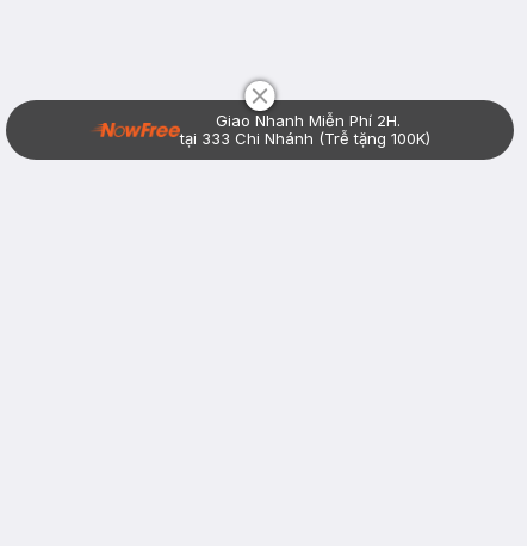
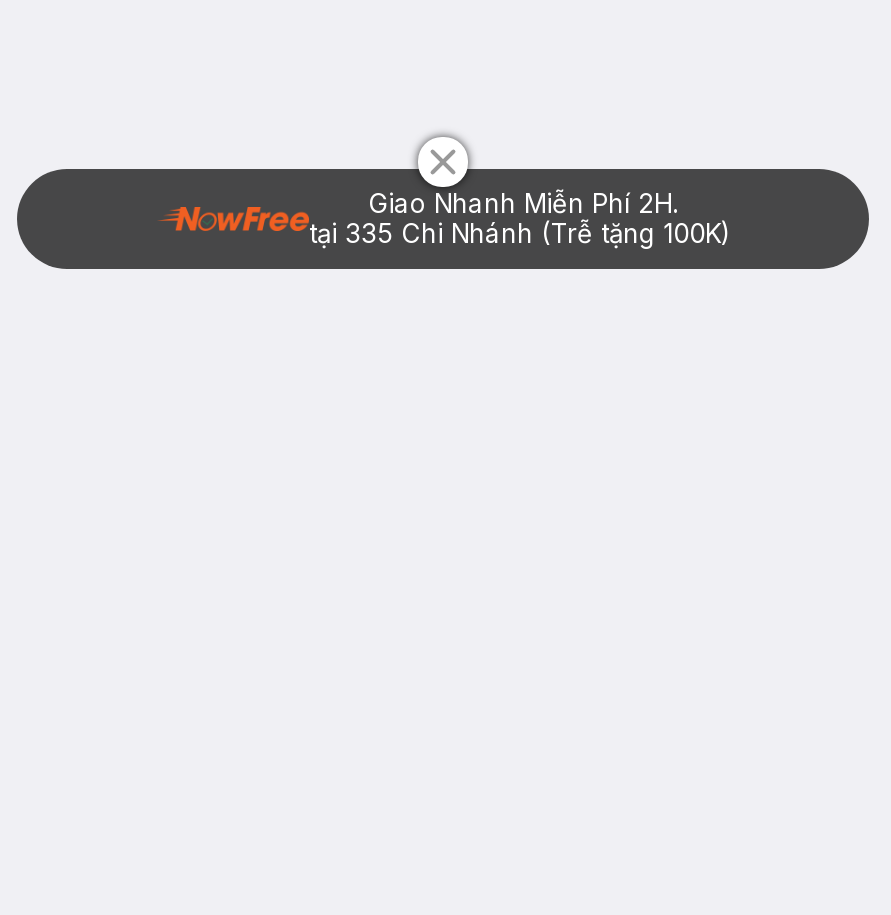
- tại 333 Chi Nhánh (Trễ tặng 100K)
+ tại 335 Chi Nhánh (Trễ tặng 100K)
